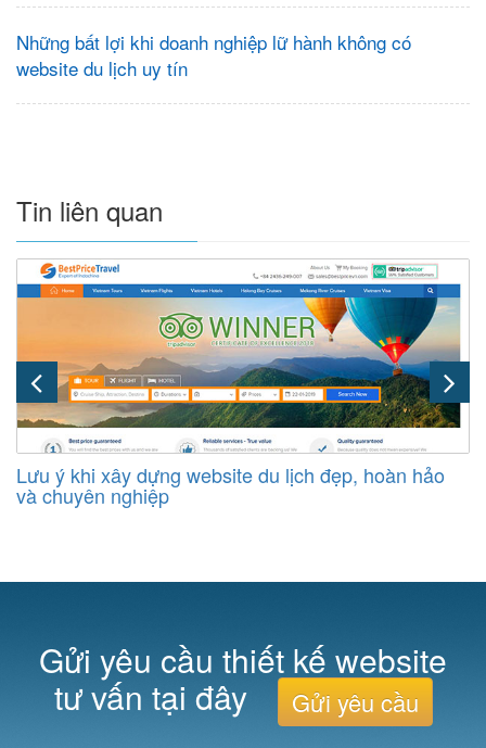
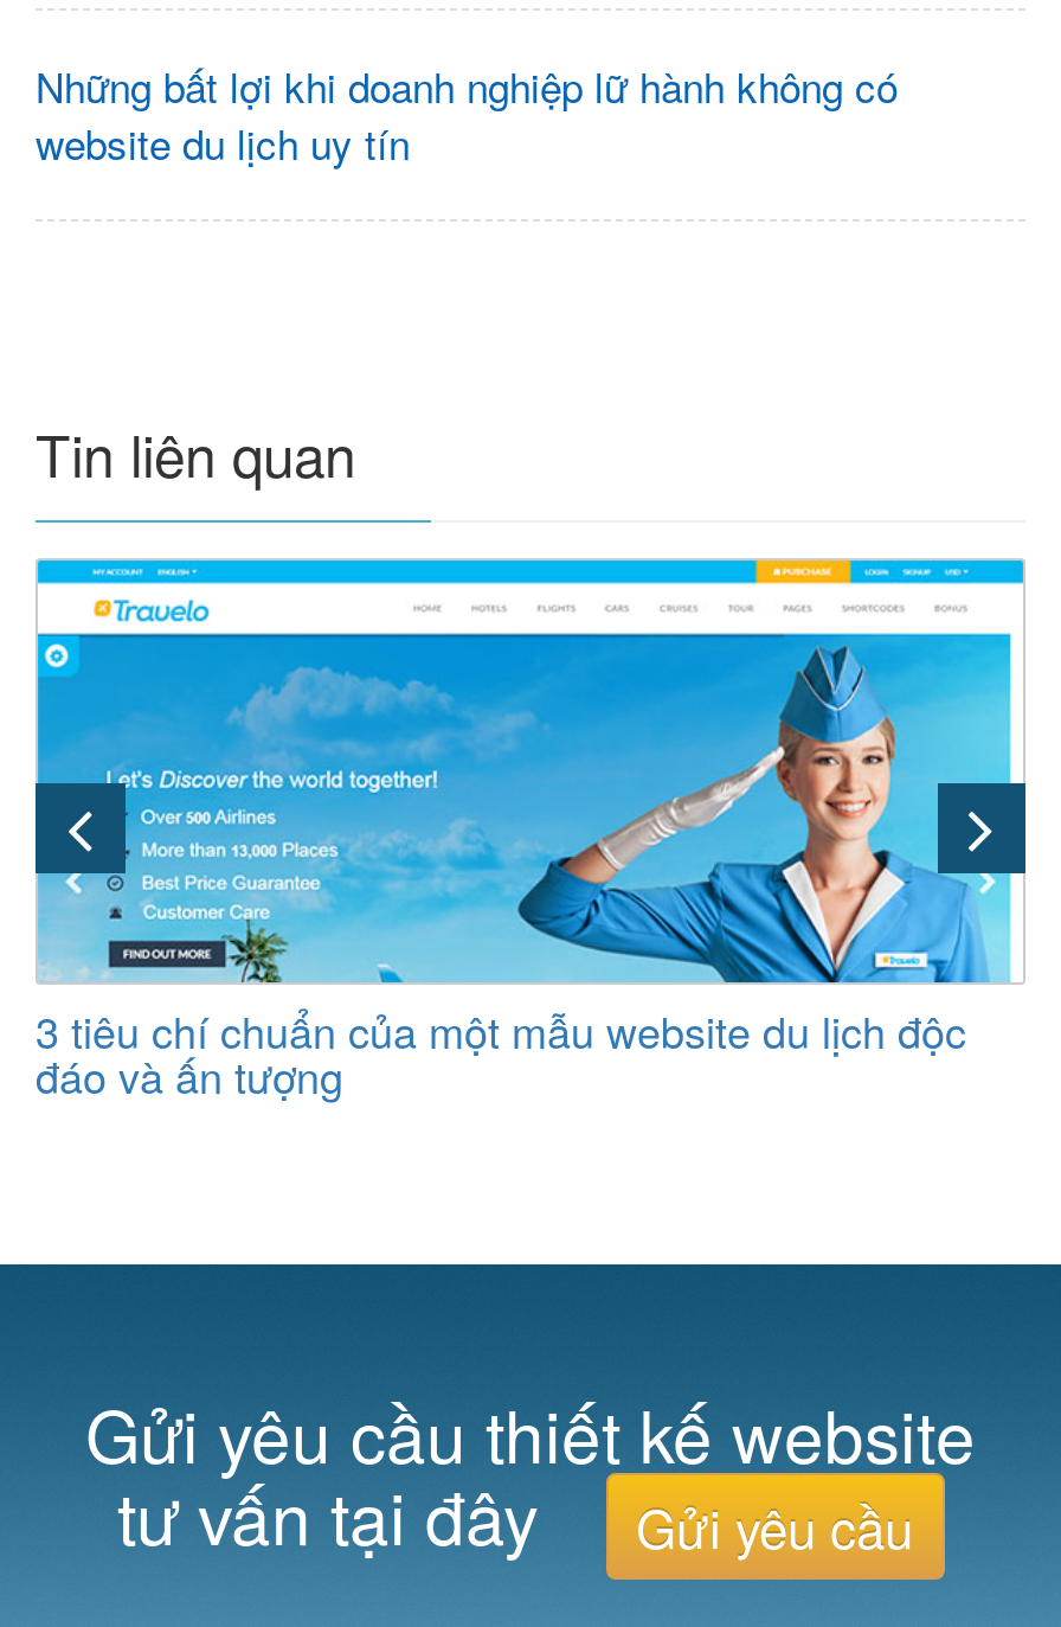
- [image]
- Lưu ý khi xây dựng website du lịch đẹp, hoàn hảo
- và chuyên nghiệp
+ [image]
+ 3 tiêu chí chuẩn của một mẫu website du lịch độc
+ đáo và ấn tượng
